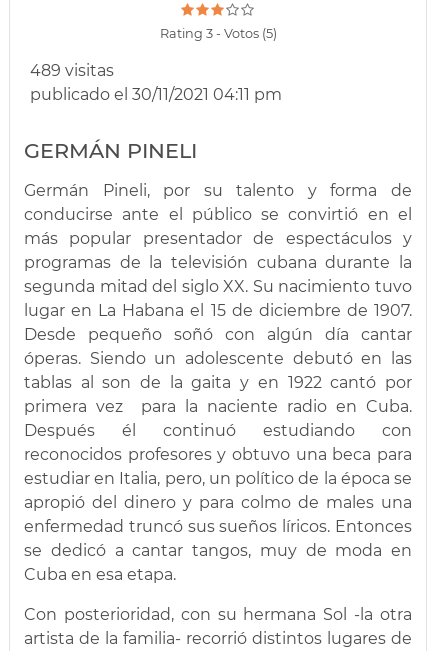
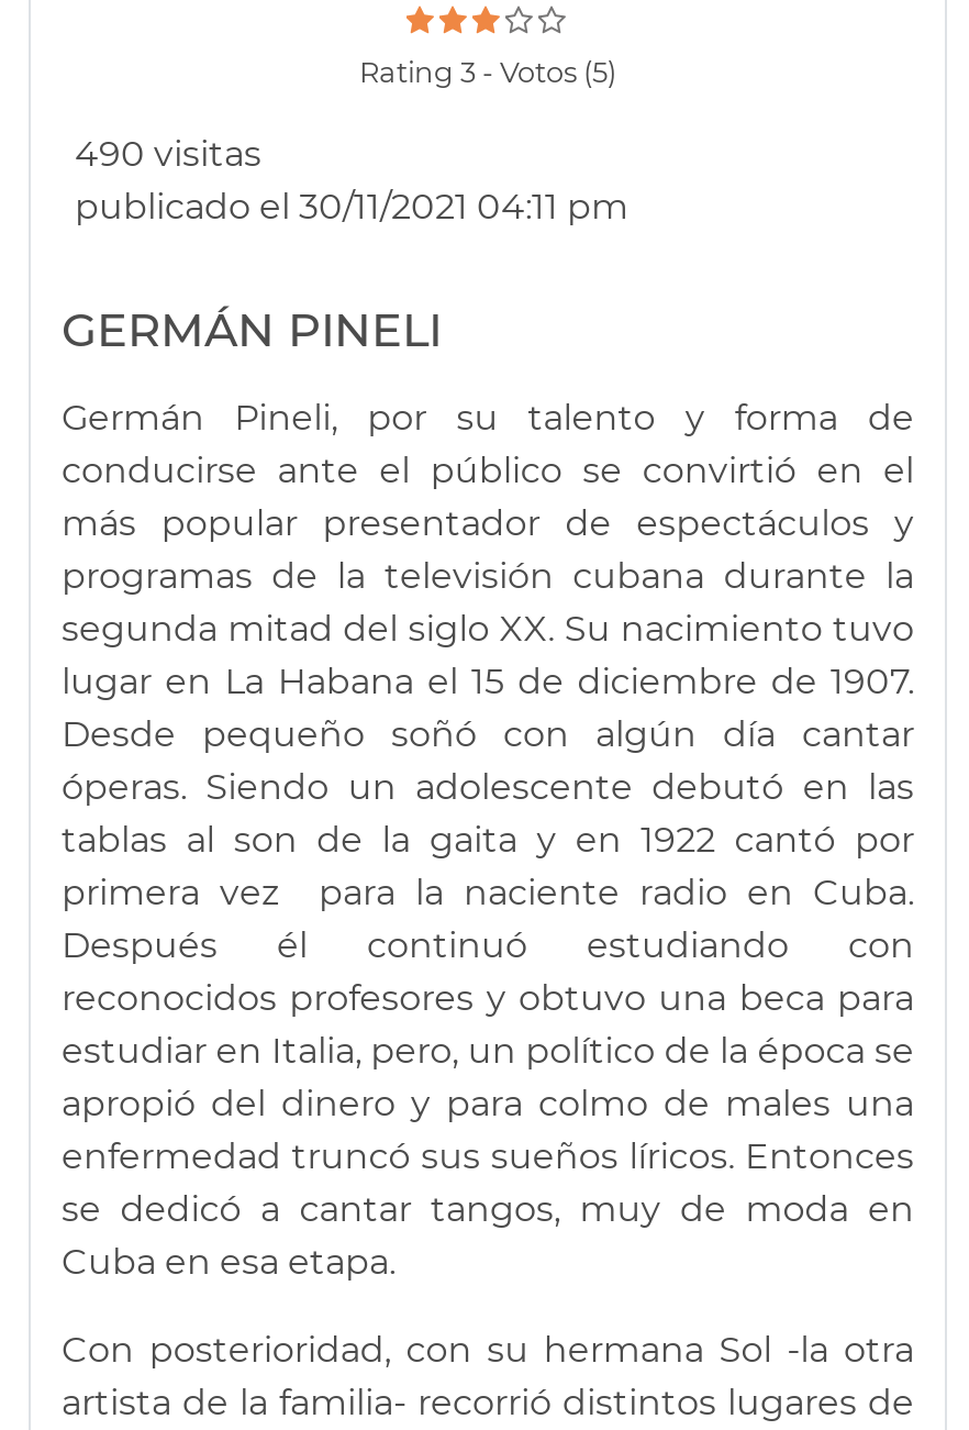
- 489 visitas
+ 490 visitas
